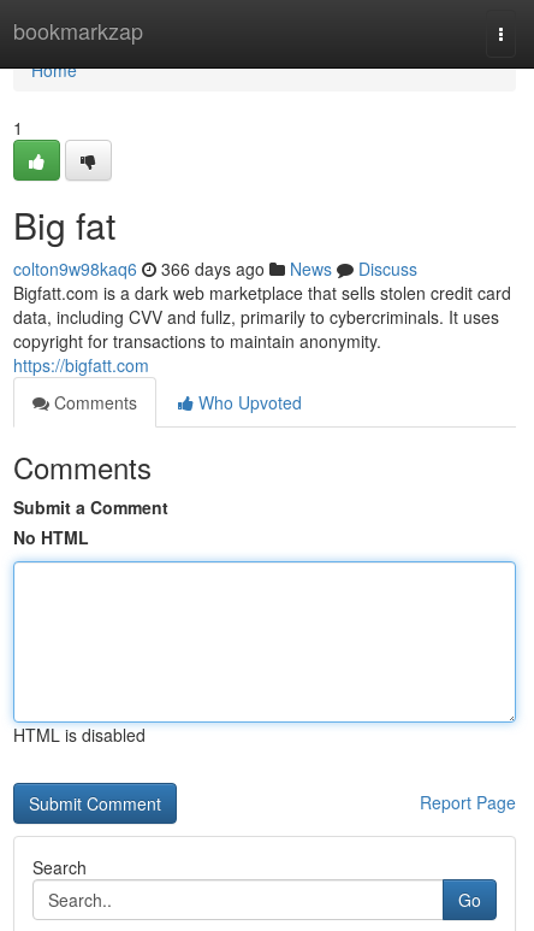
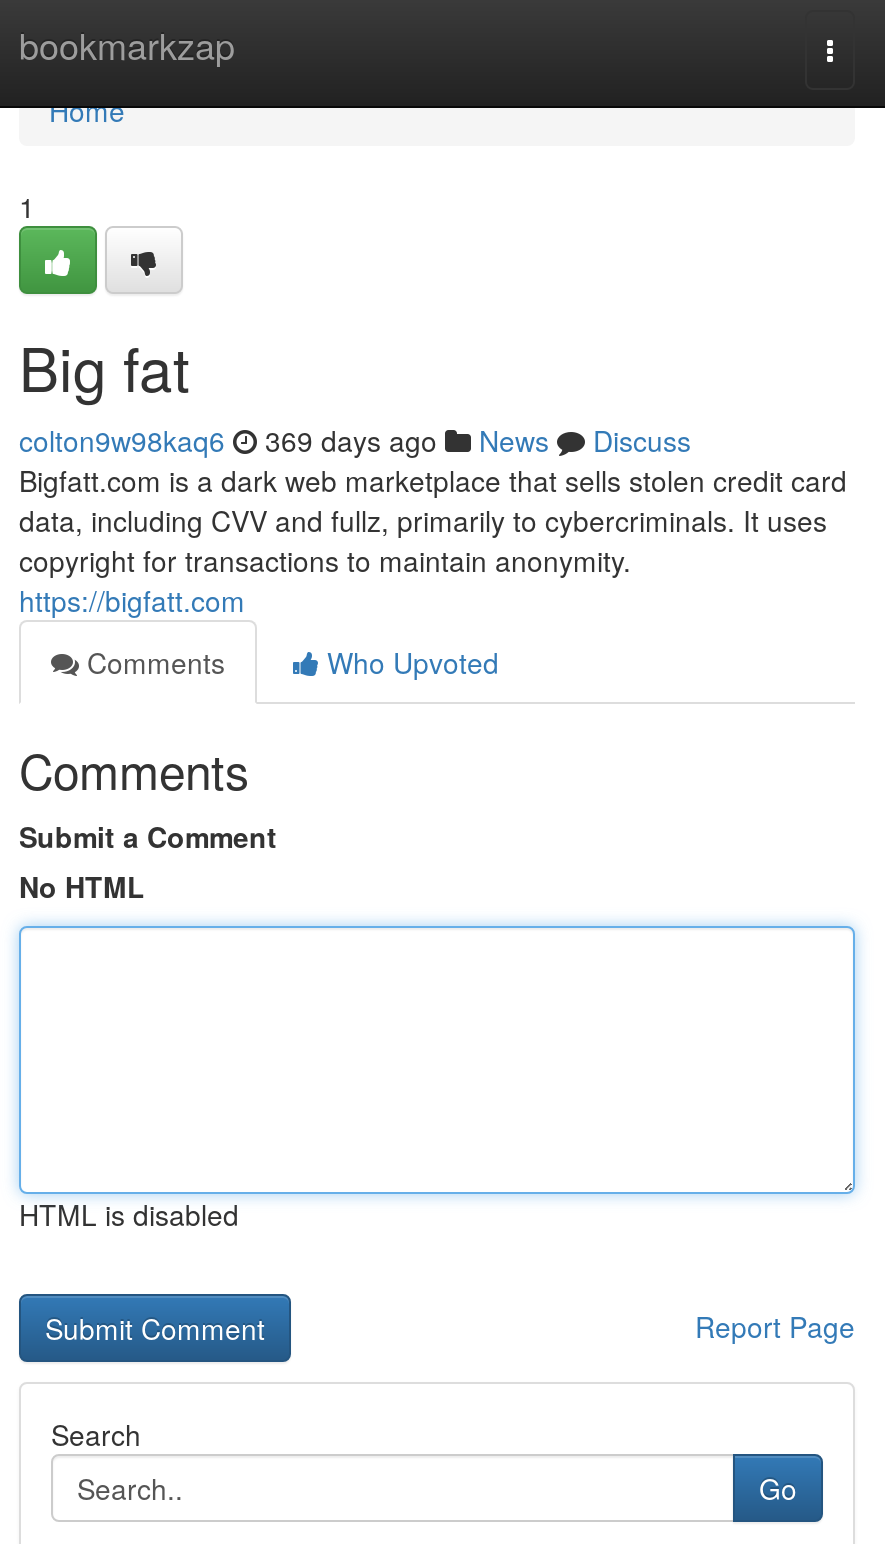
- colton9w98kaq6 366 days ago News Discuss
+ colton9w98kaq6 369 days ago News Discuss
